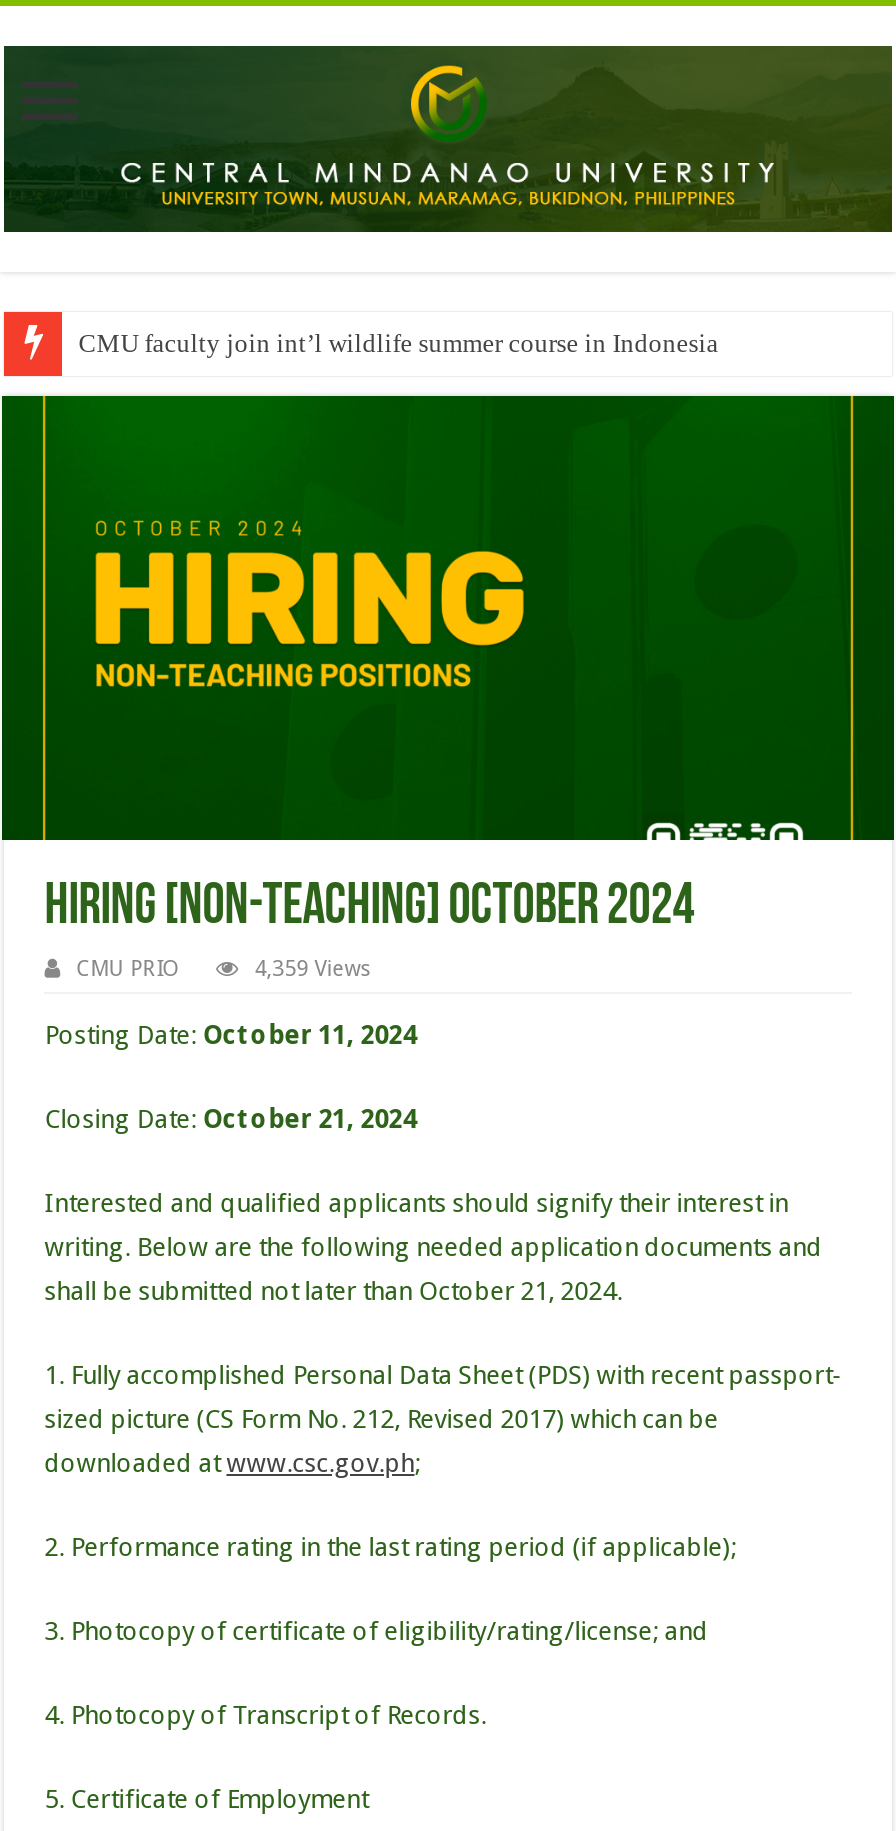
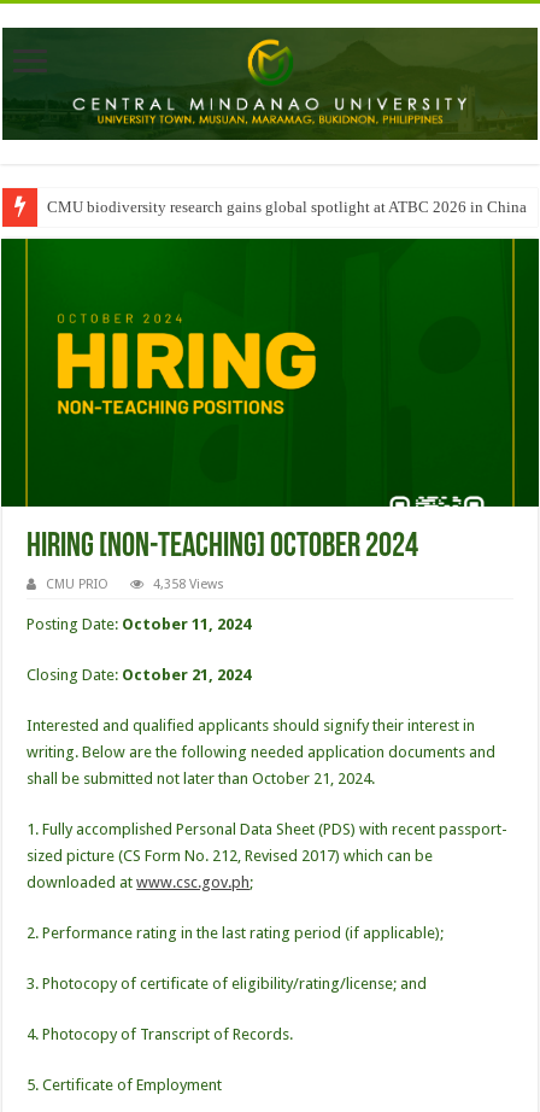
- CMU faculty join int’l wildlife summer course in Indonesia
+ CMU biodiversity research gains global spotlight at ATBC 2026 in China

- 4,359 Views
+ 4,358 Views
